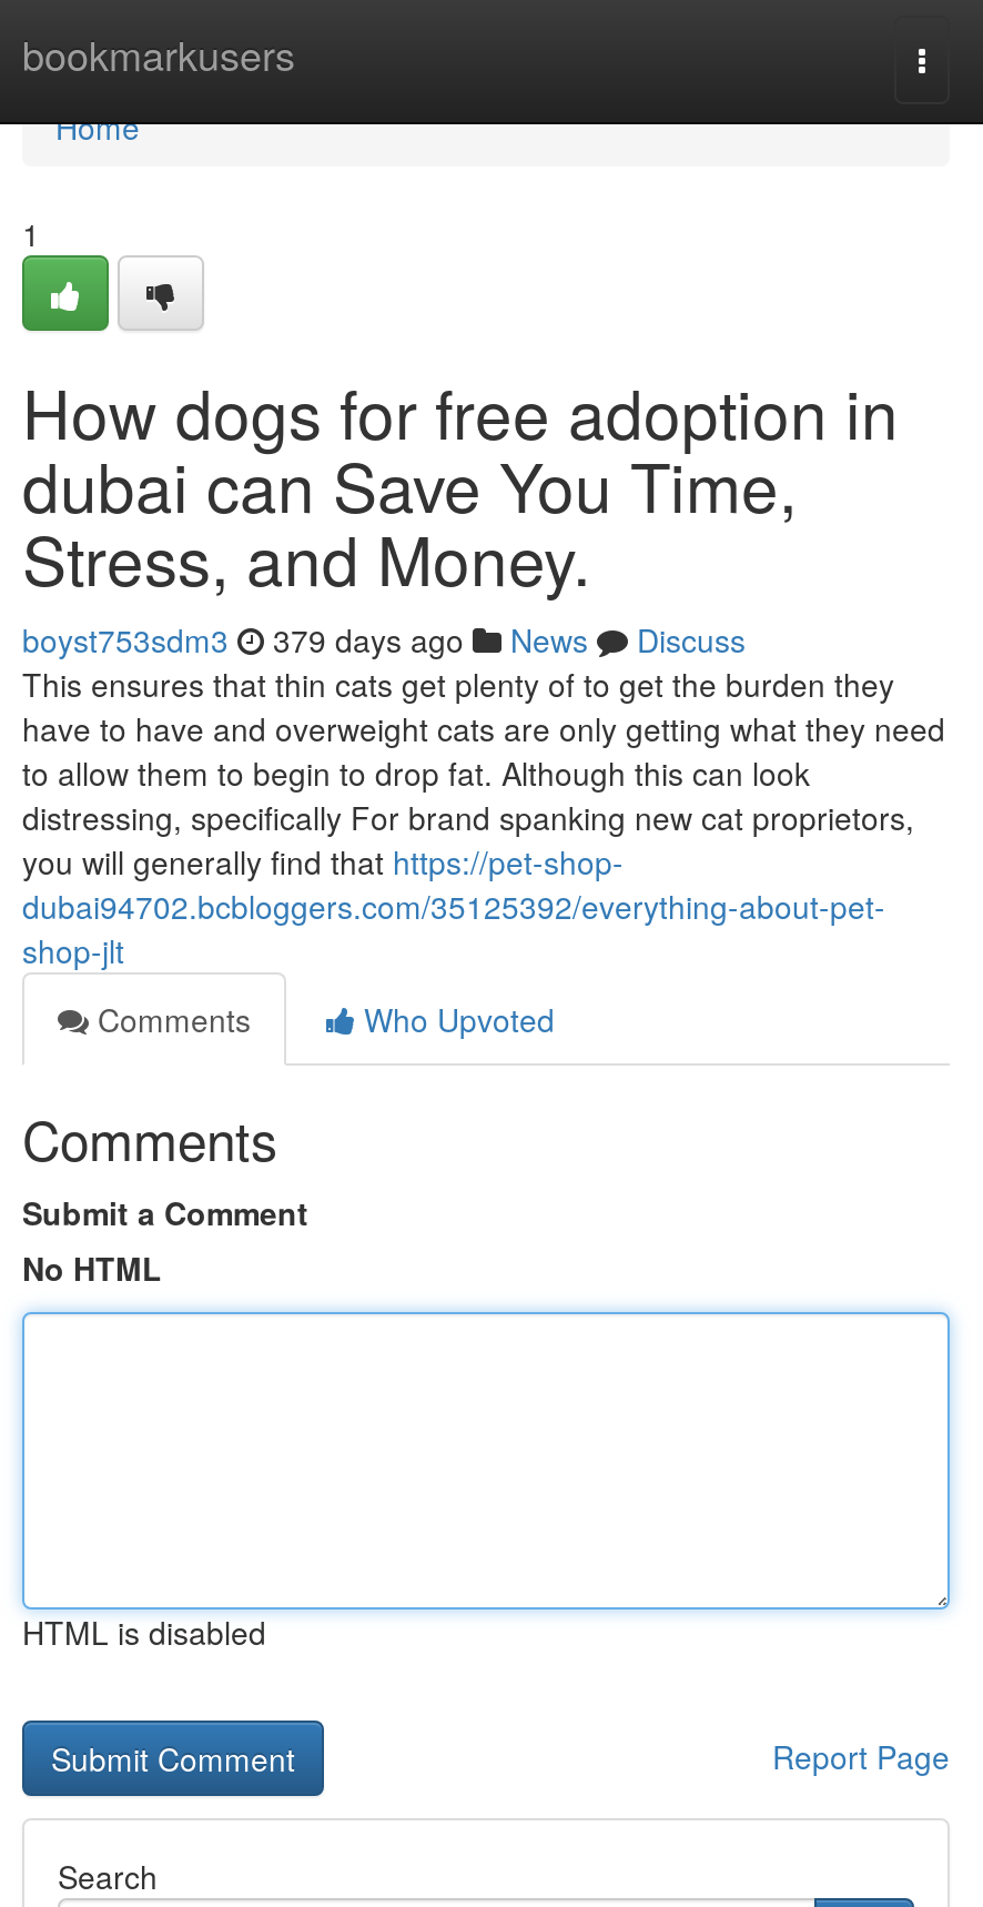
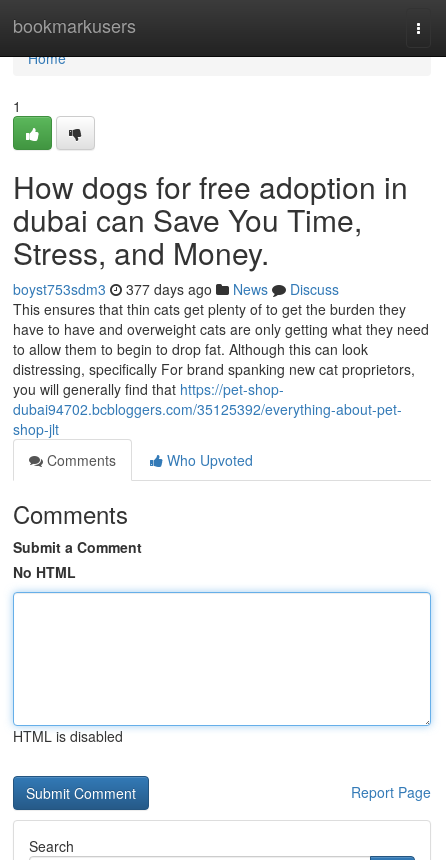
- boyst753sdm3 379 days ago News Discuss
+ boyst753sdm3 377 days ago News Discuss
